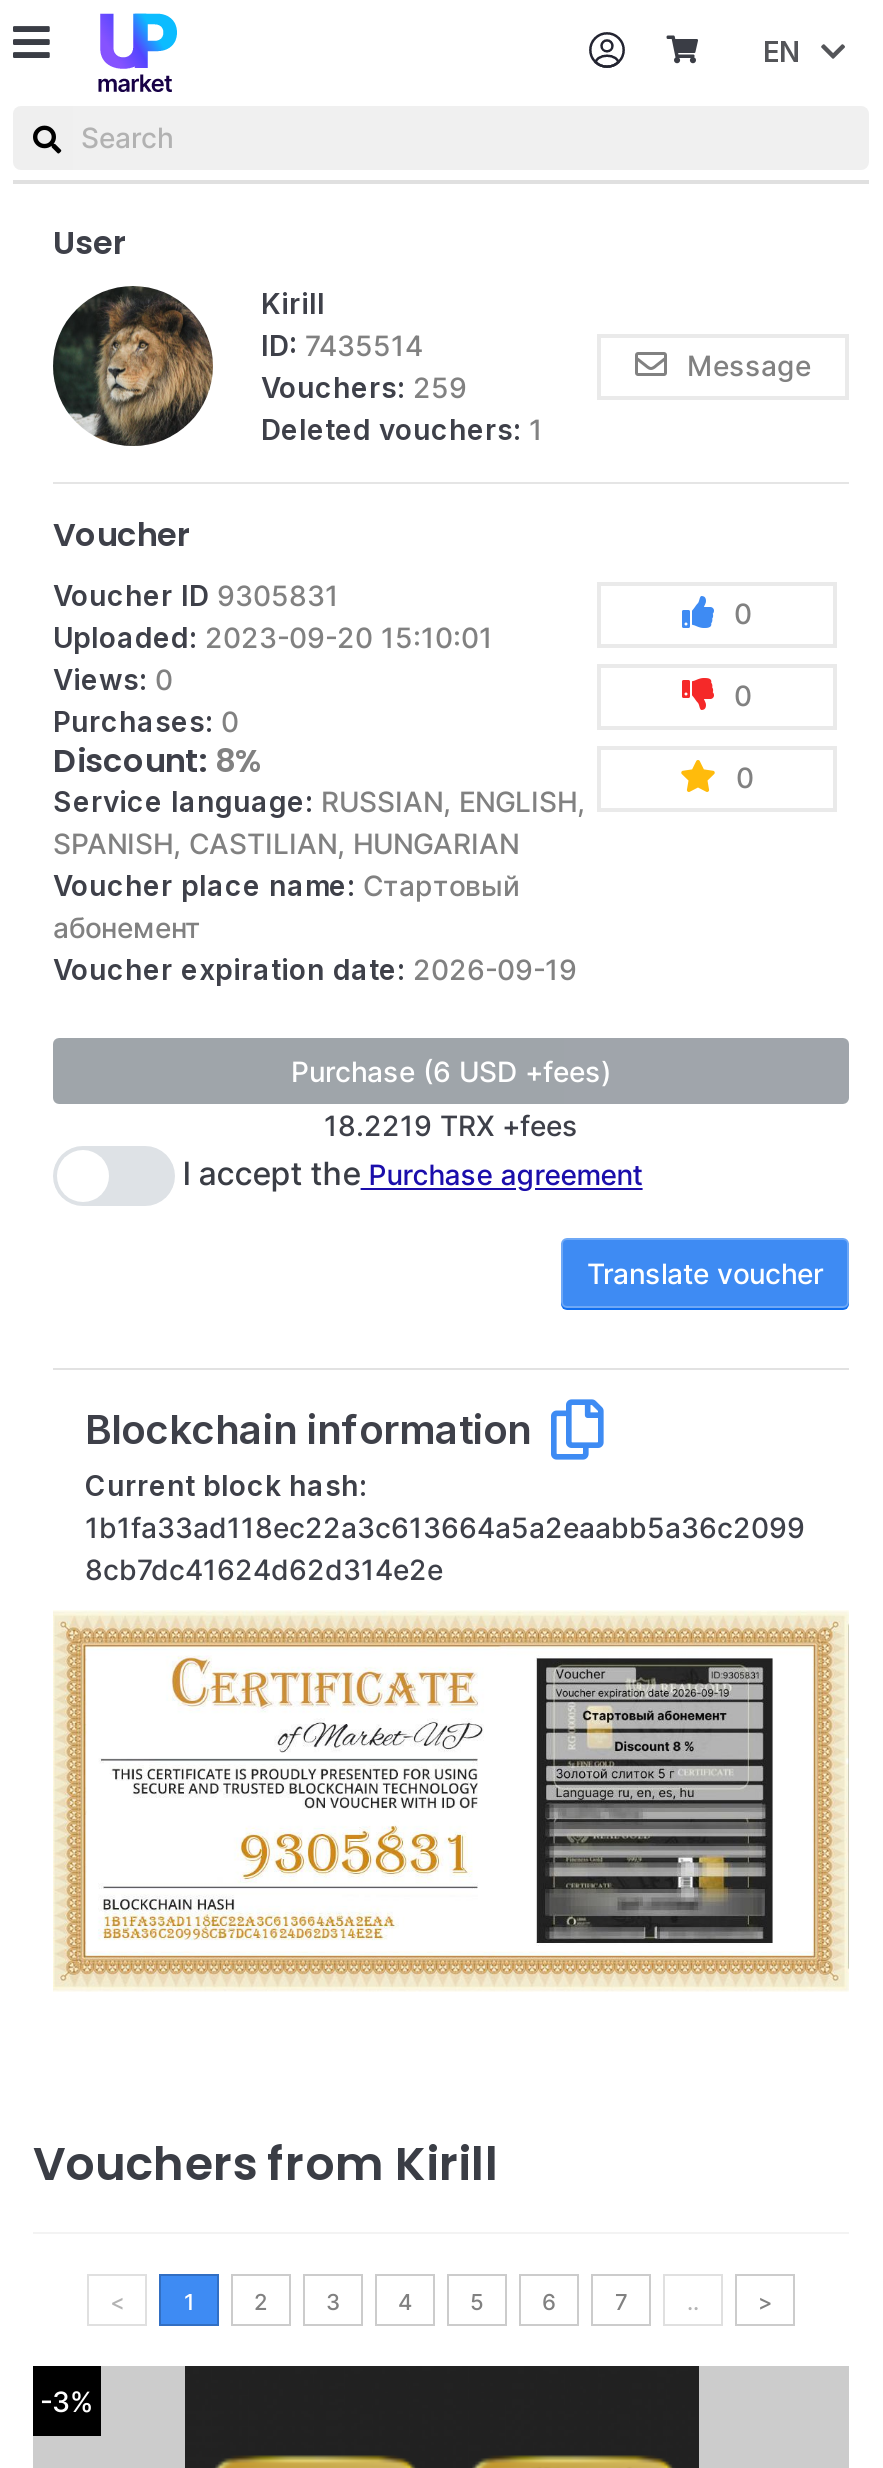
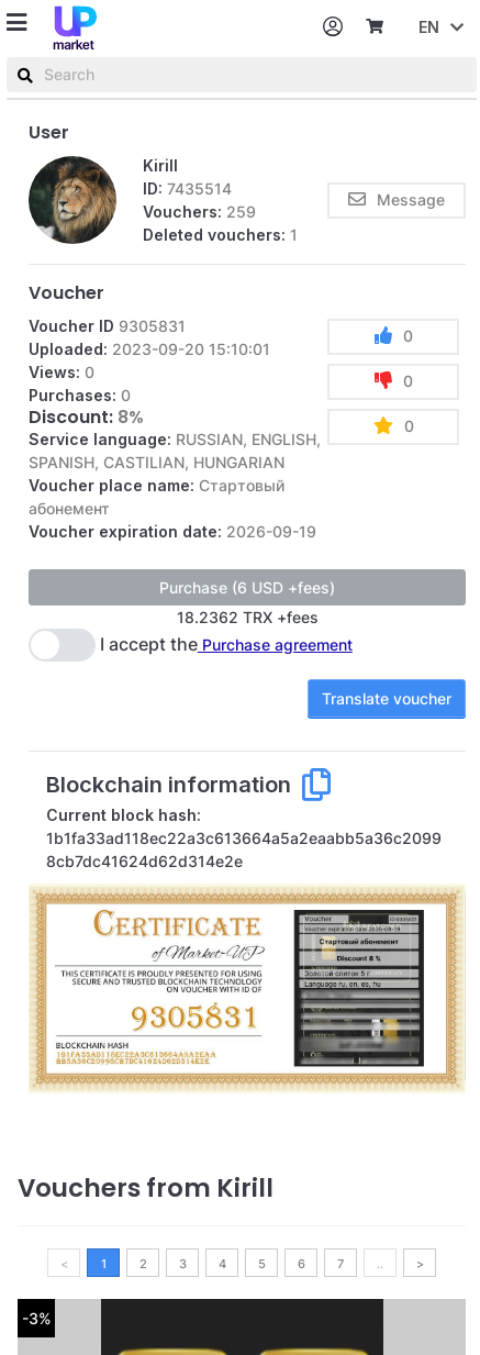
- 18.2219 TRX +fees
+ 18.2362 TRX +fees
